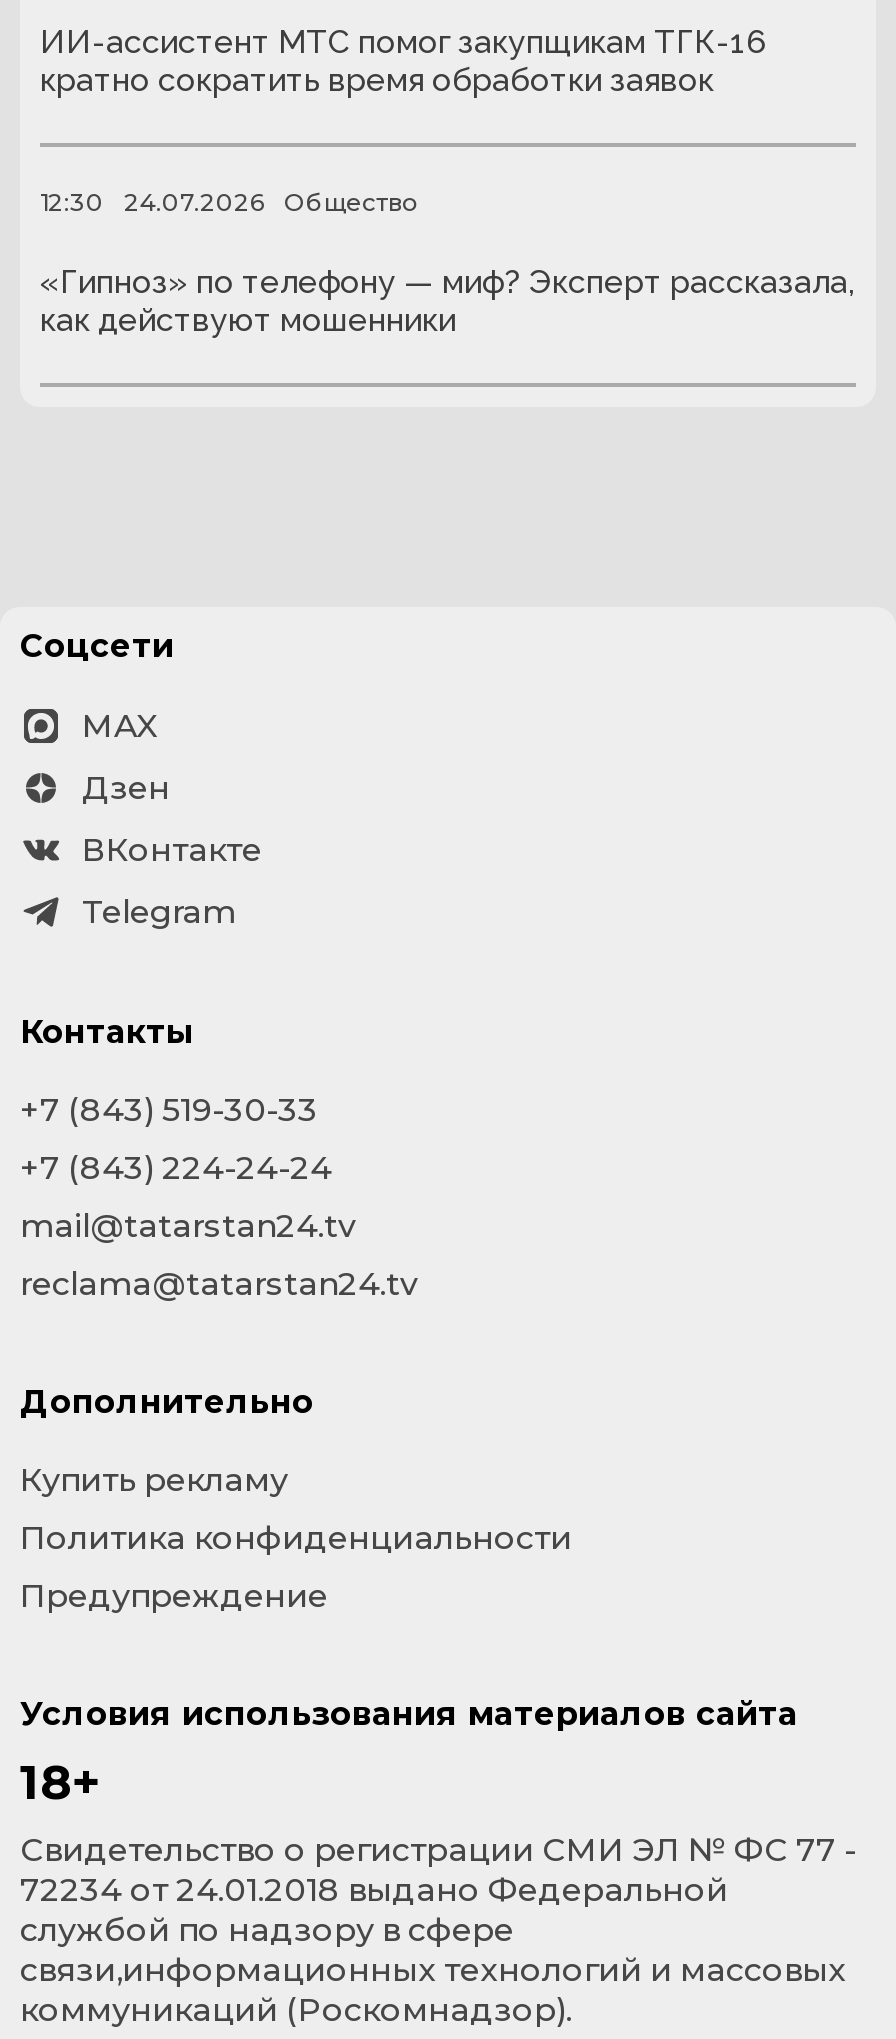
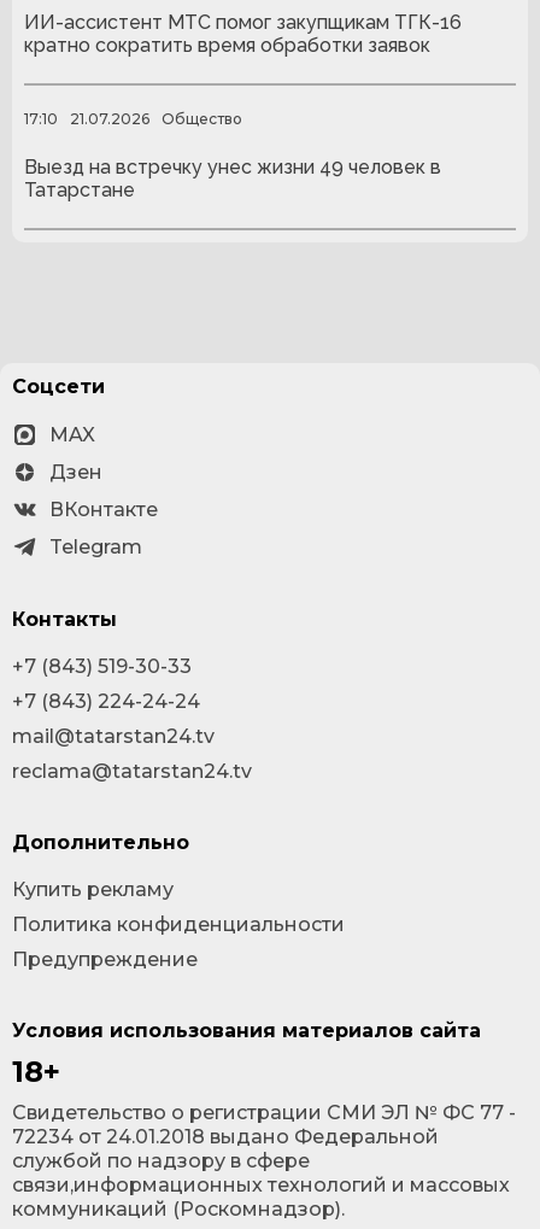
- 12:30
+ 17:10

- 24.07.2026
+ 21.07.2026

- «Гипноз» по телефону — миф? Эксперт рассказала,
- как действуют мошенники
+ Выезд на встречку унес жизни 49 человек в
+ Татарстане
